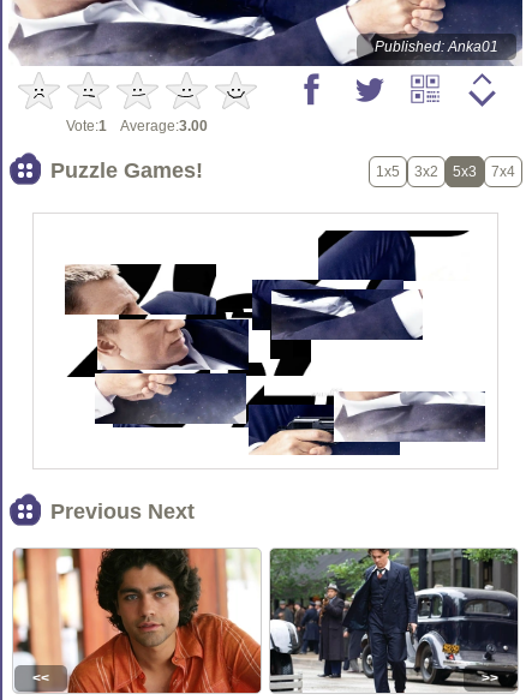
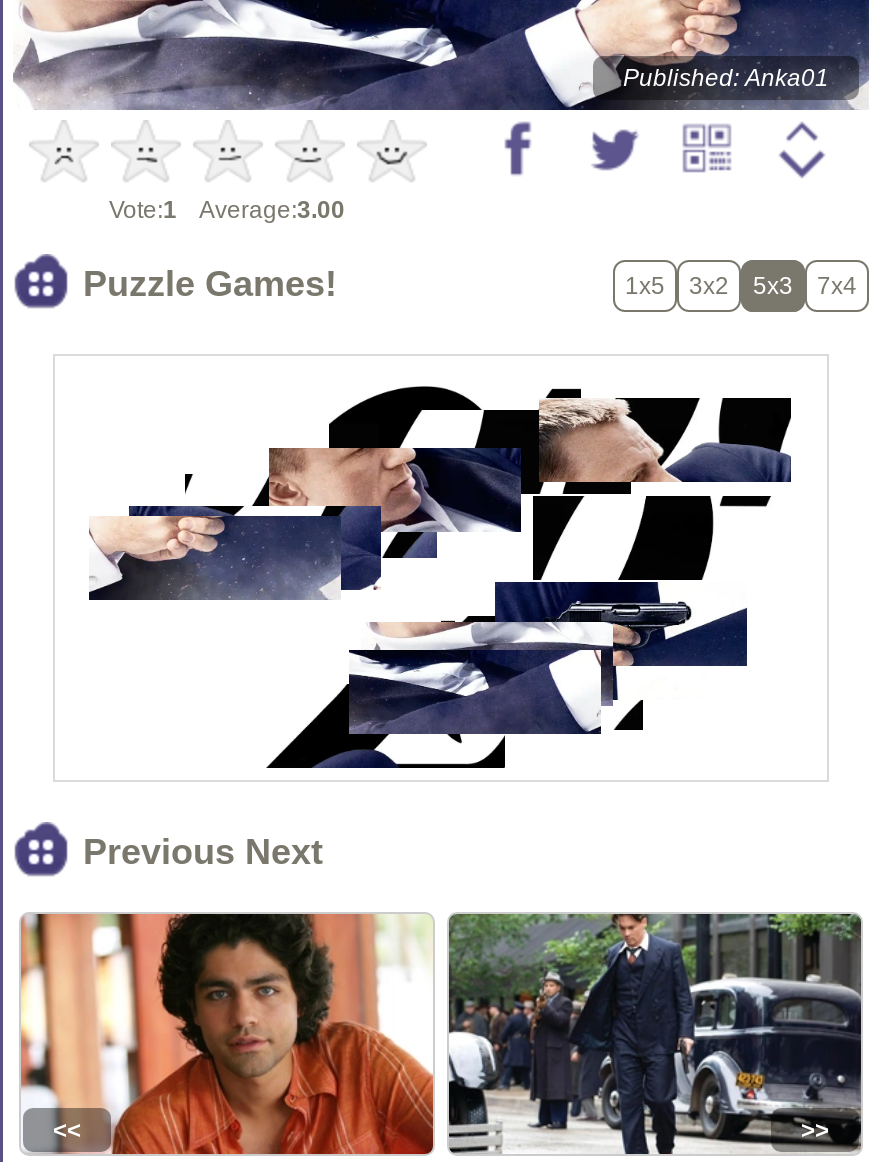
- [image]
+ [image]
